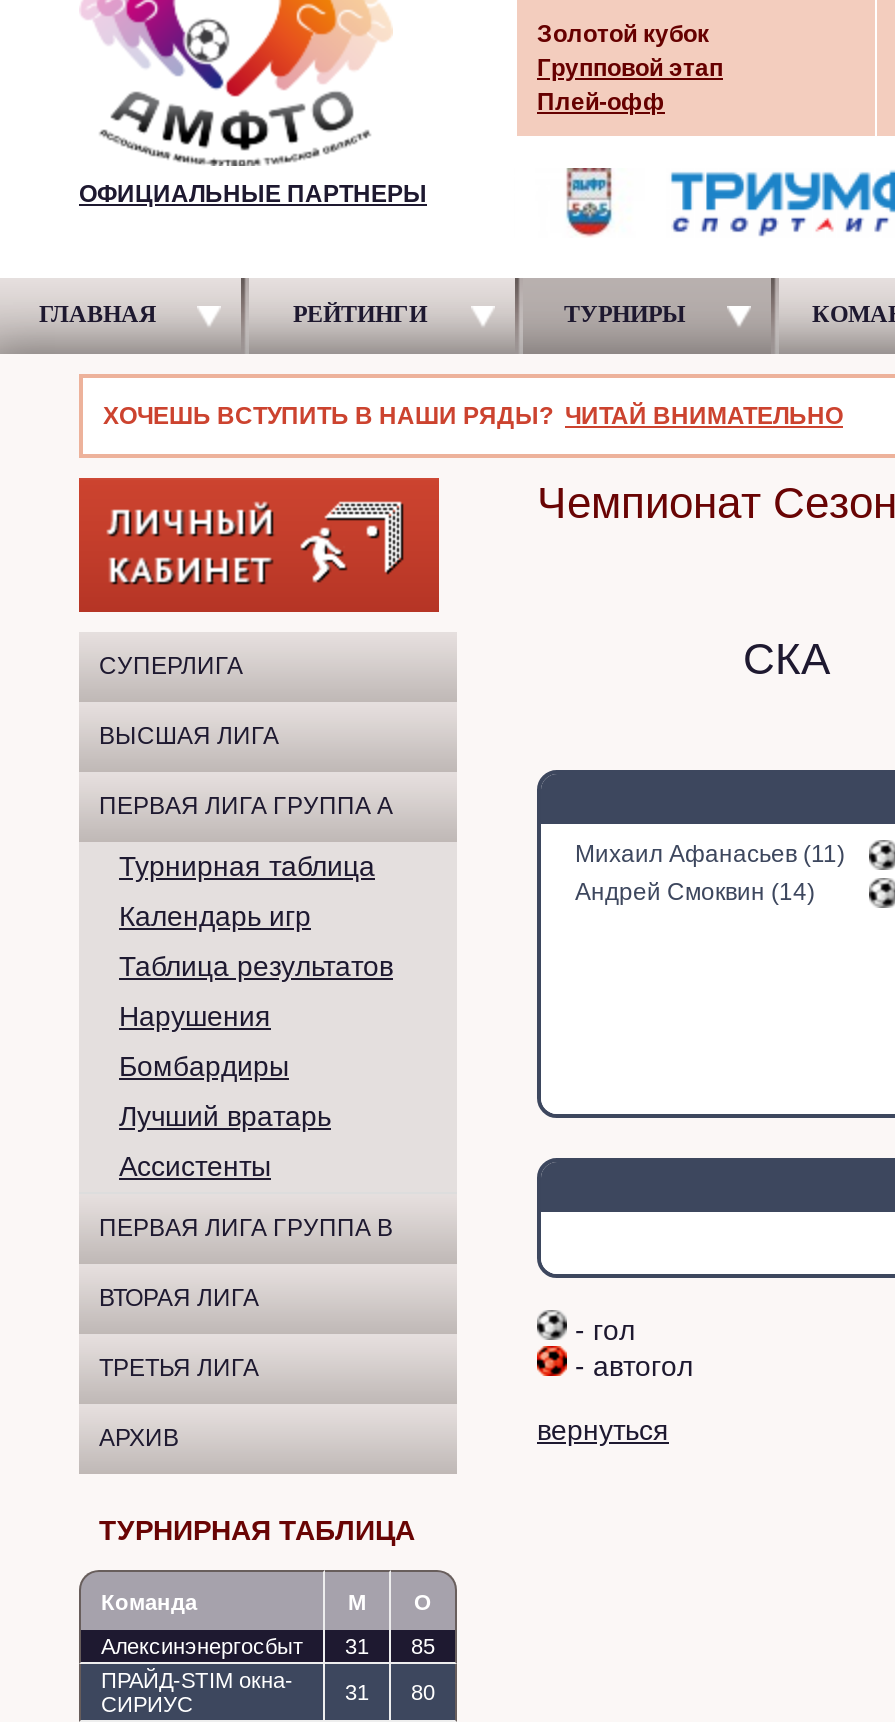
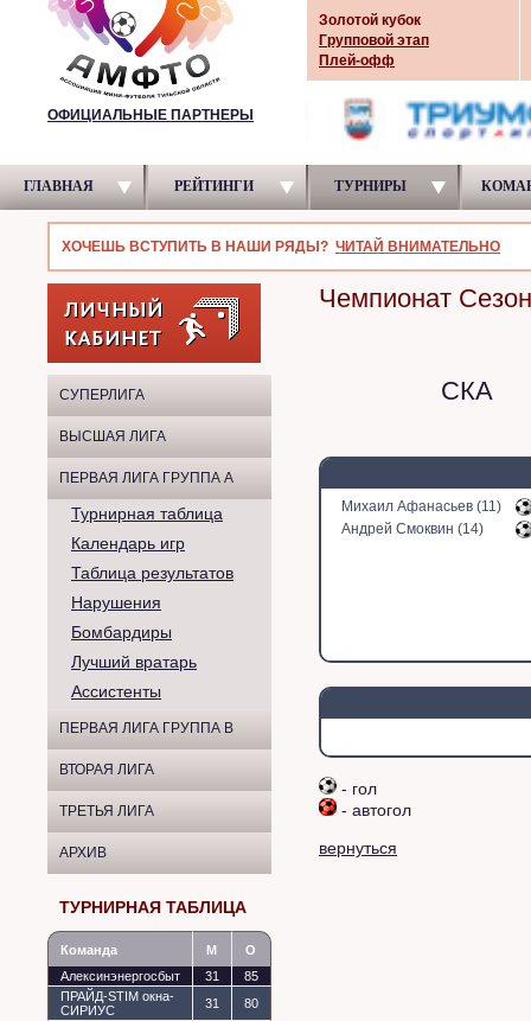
- [image]
+ [image]

- [image]
+ [image]
